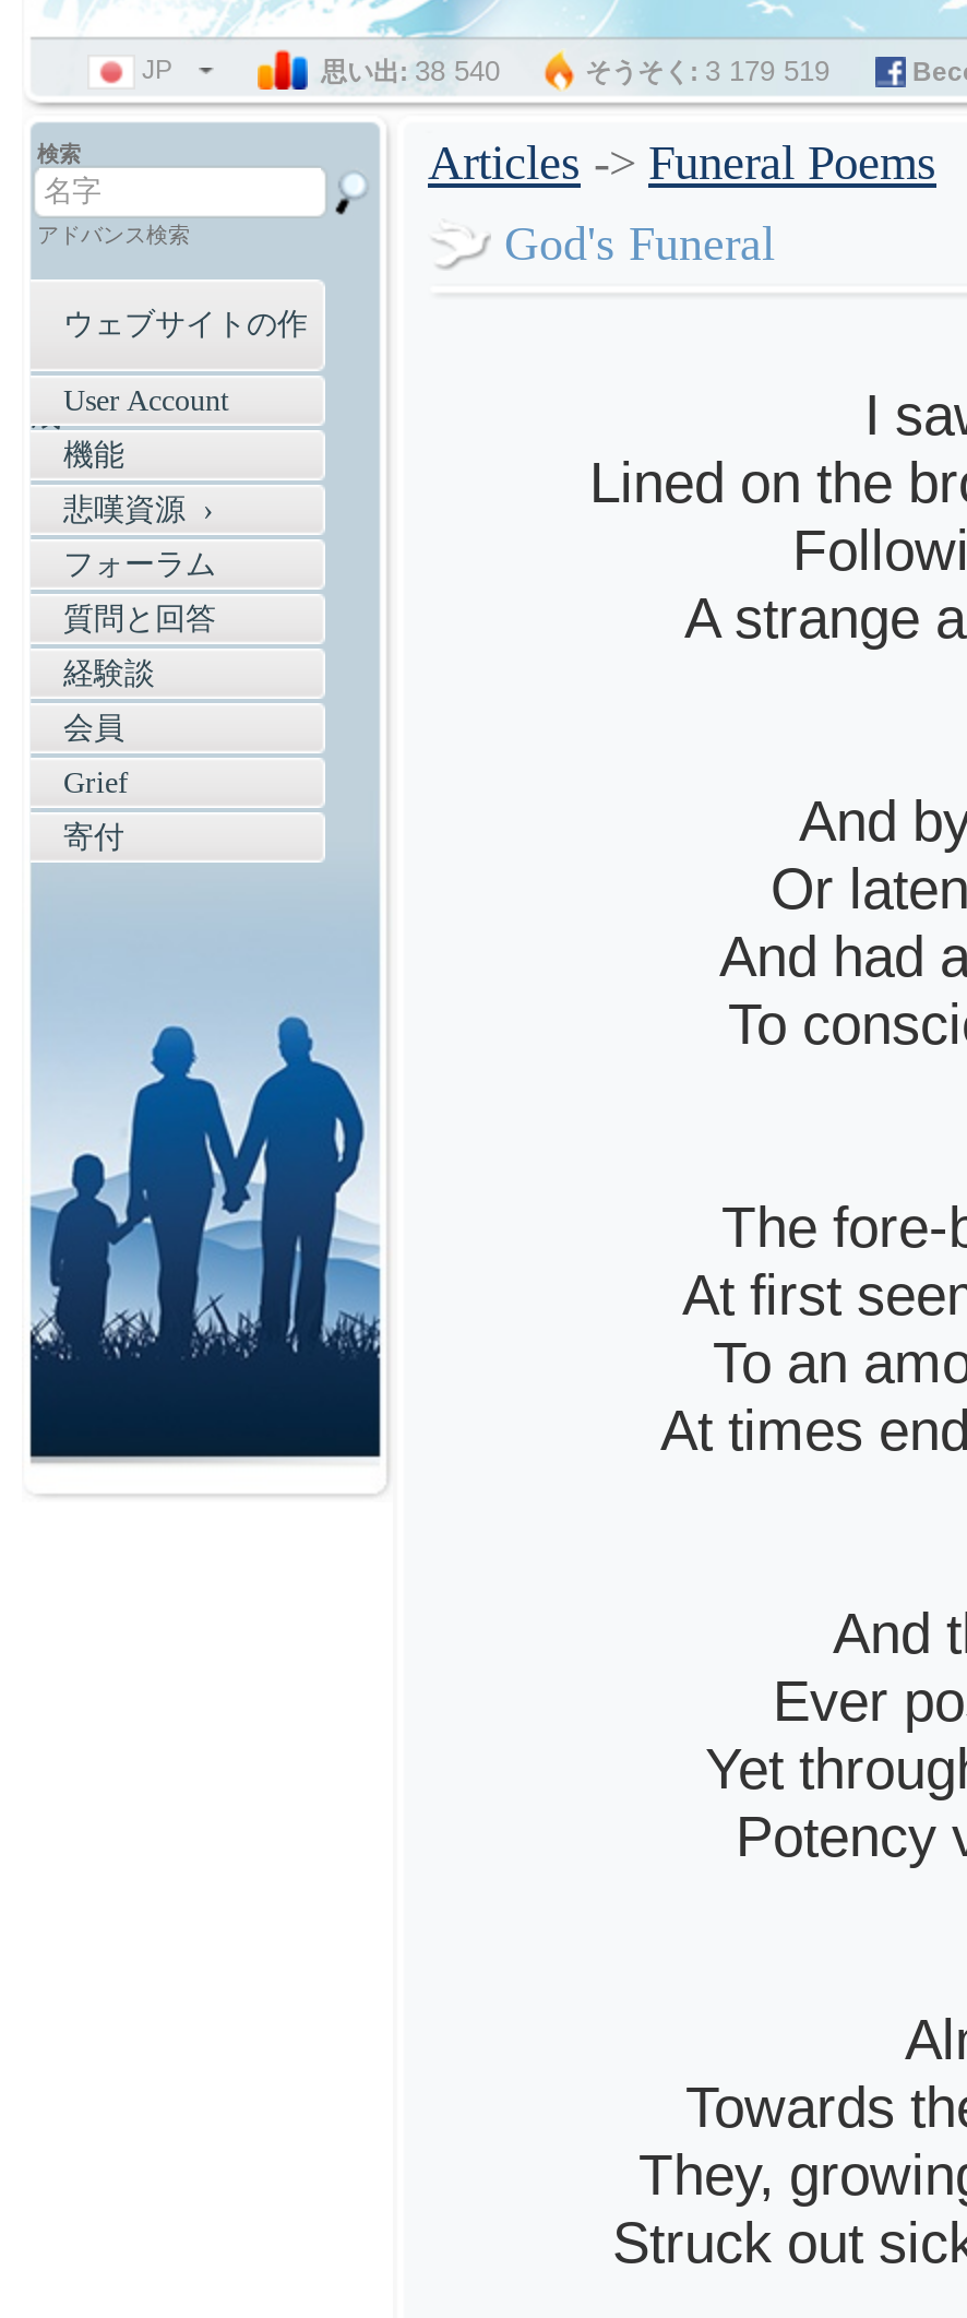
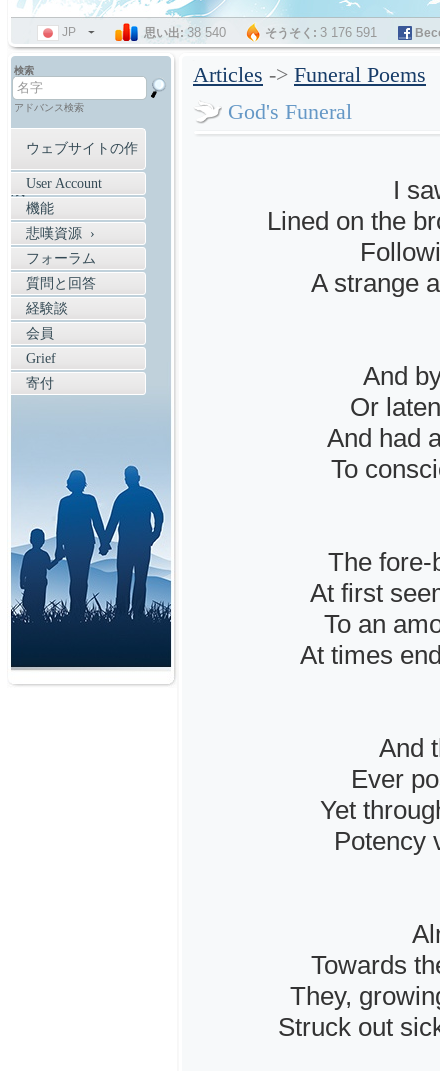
- そうそく: 3 179 519
+ そうそく: 3 176 591
